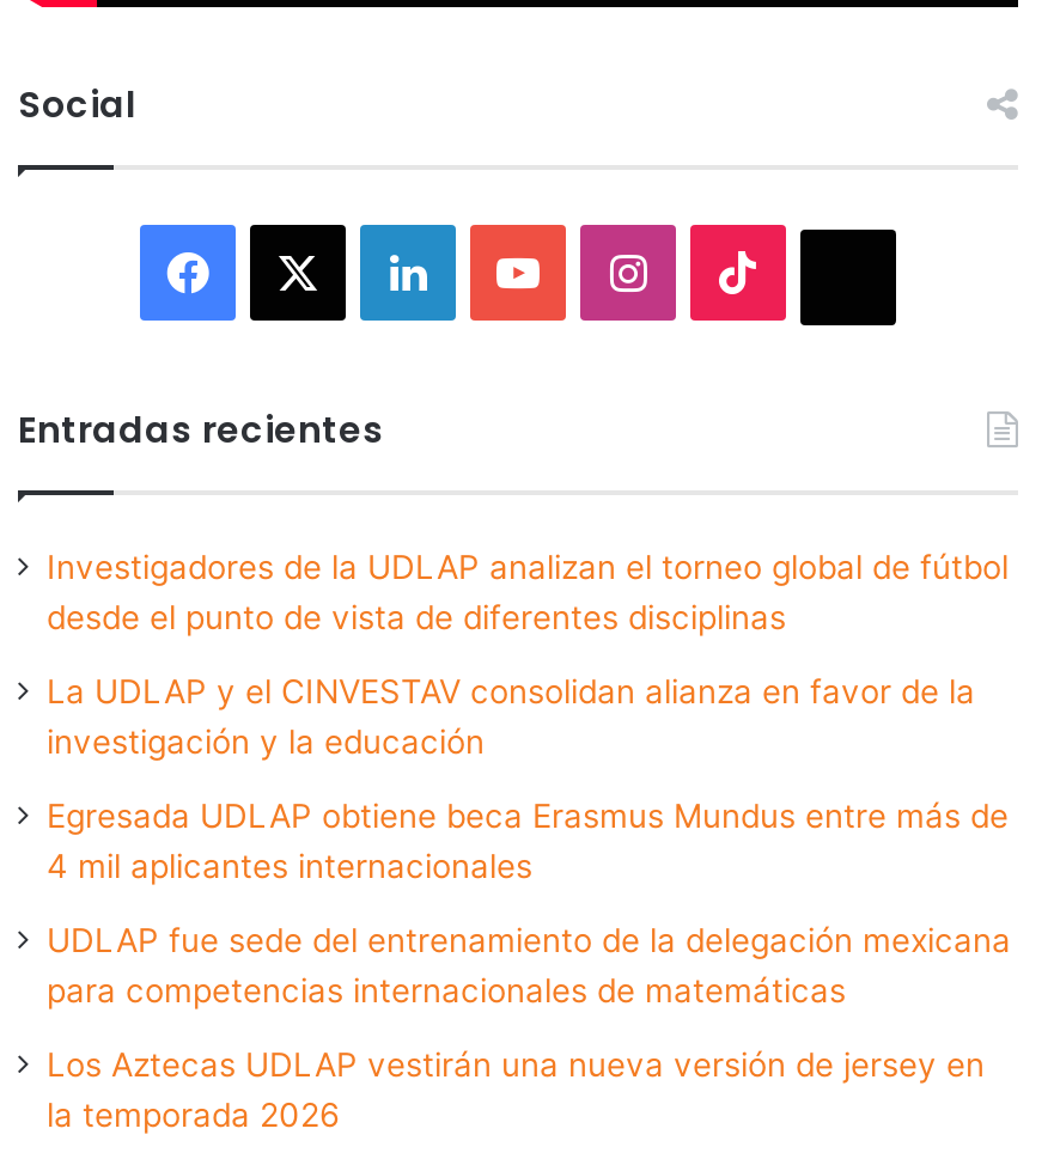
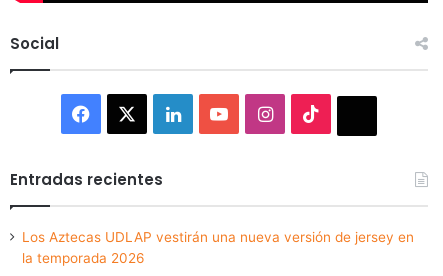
- Investigadores de la UDLAP analizan el torneo global de fútbol
- desde el punto de vista de diferentes disciplinas
- La UDLAP y el CINVESTAV consolidan alianza en favor de la
- investigación y la educación
- Egresada UDLAP obtiene beca Erasmus Mundus entre más de
- 4 mil aplicantes internacionales
- UDLAP fue sede del entrenamiento de la delegación mexicana
- para competencias internacionales de matemáticas
